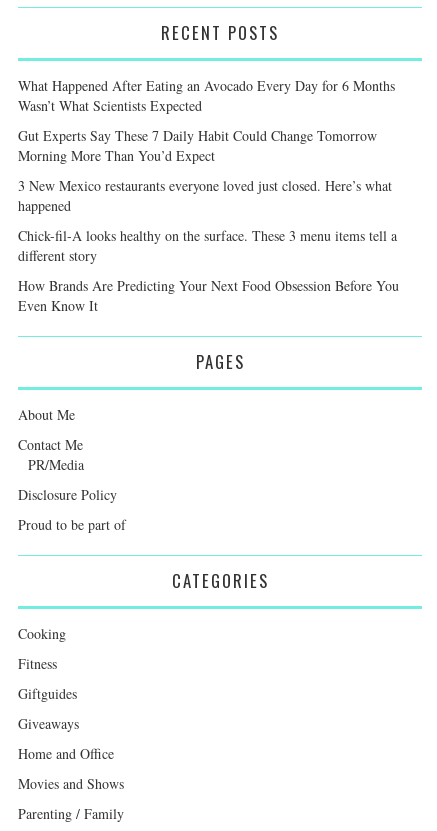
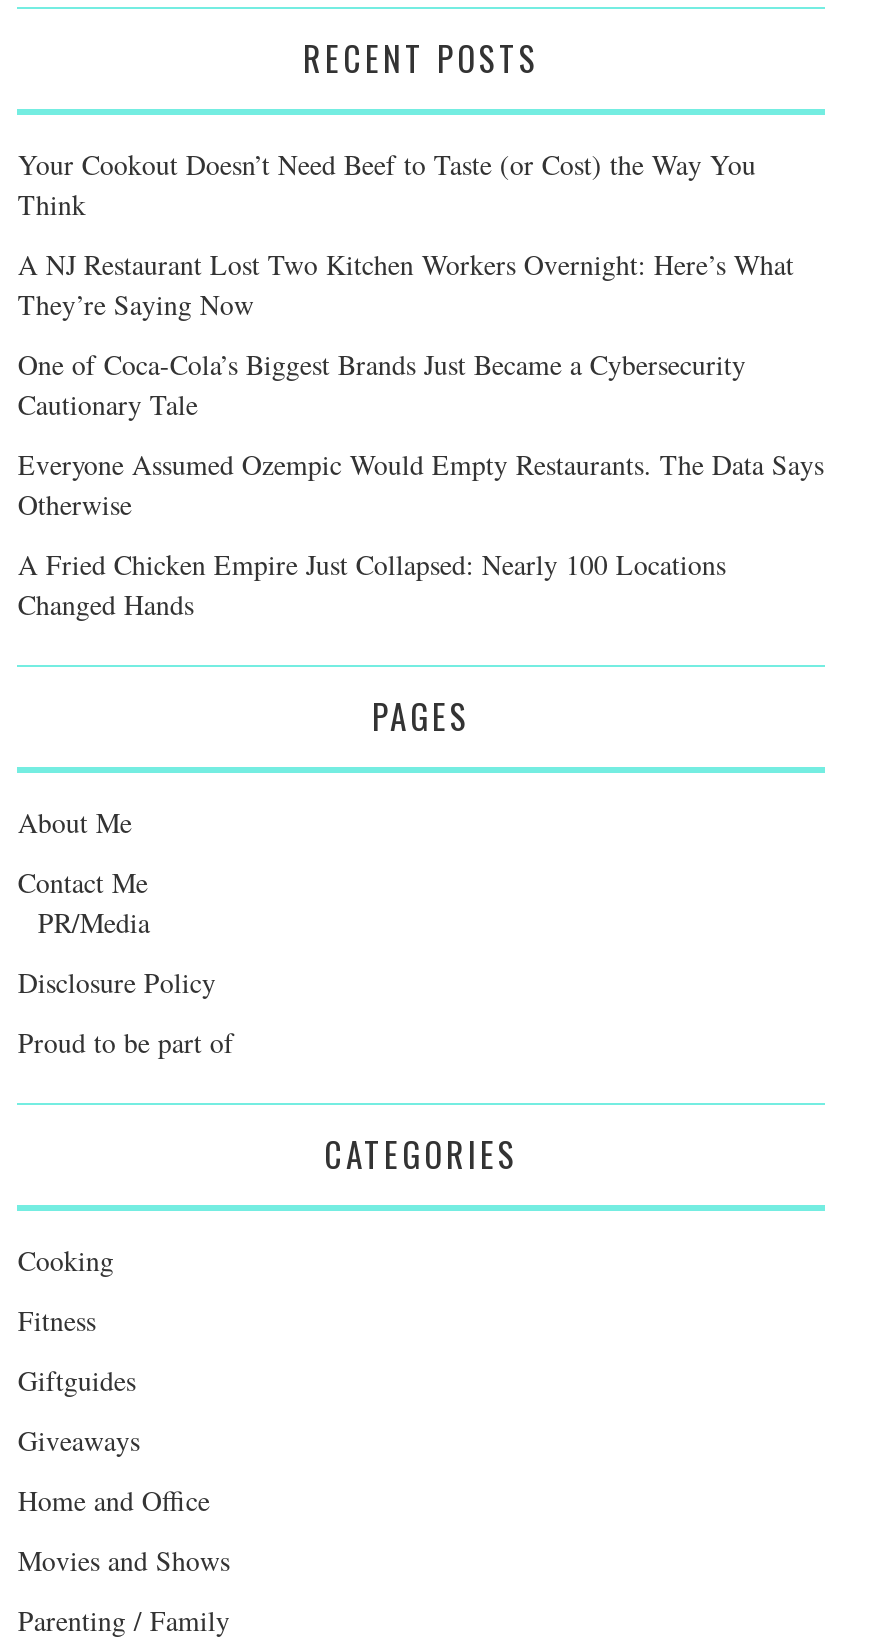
- What Happened After Eating an Avocado Every Day for 6 Months
- Wasn’t What Scientists Expected
+ Your Cookout Doesn’t Need Beef to Taste (or Cost) the Way You
+ Think

- Gut Experts Say These 7 Daily Habit Could Change Tomorrow
- Morning More Than You’d Expect
+ A NJ Restaurant Lost Two Kitchen Workers Overnight: Here’s What
+ They’re Saying Now

- 3 New Mexico restaurants everyone loved just closed. Here’s what
- happened
+ One of Coca-Cola’s Biggest Brands Just Became a Cybersecurity
+ Cautionary Tale

- Chick-fil-A looks healthy on the surface. These 3 menu items tell a
- different story
+ Everyone Assumed Ozempic Would Empty Restaurants. The Data Says
+ Otherwise

- How Brands Are Predicting Your Next Food Obsession Before You
- Even Know It
+ A Fried Chicken Empire Just Collapsed: Nearly 100 Locations
+ Changed Hands
